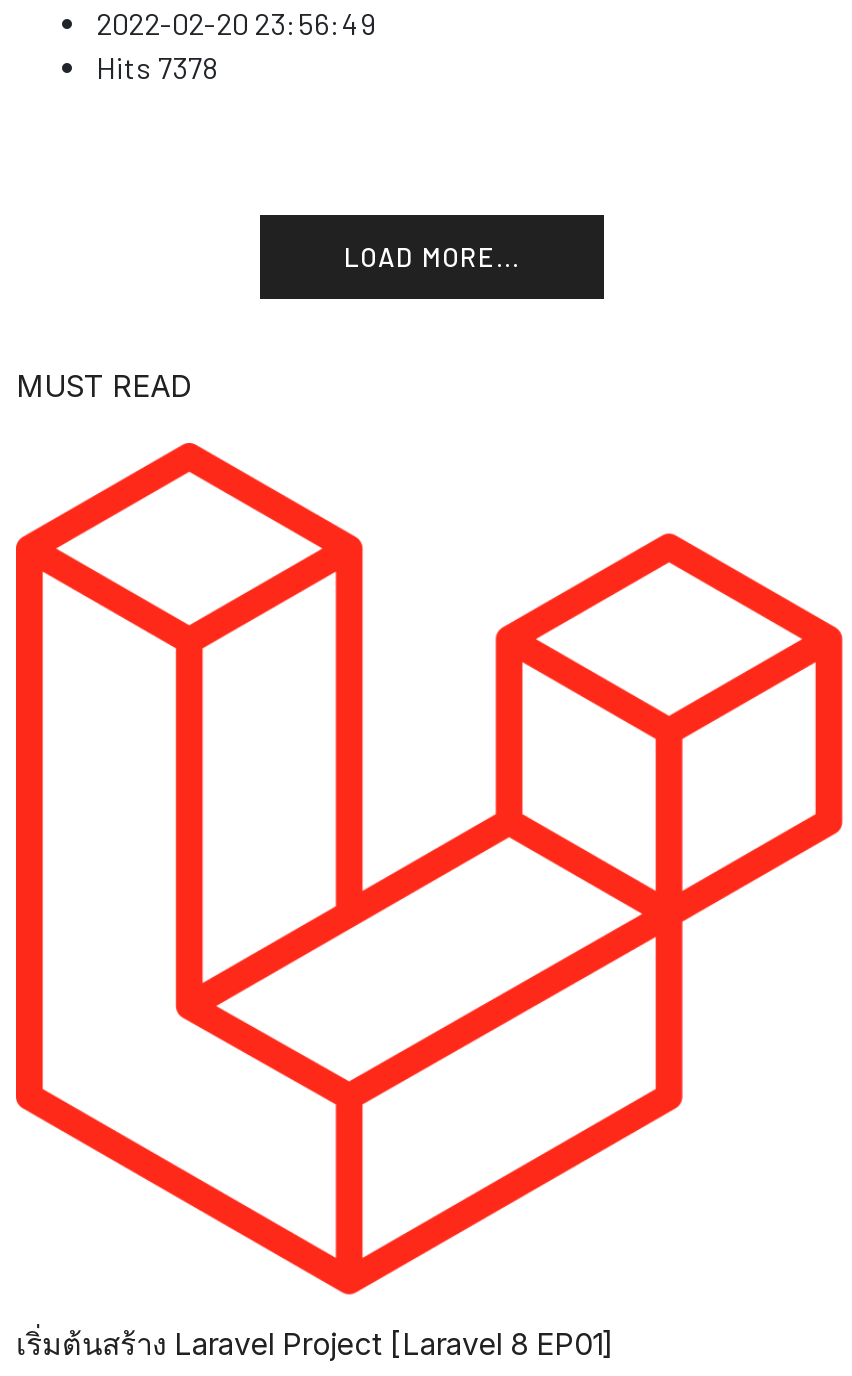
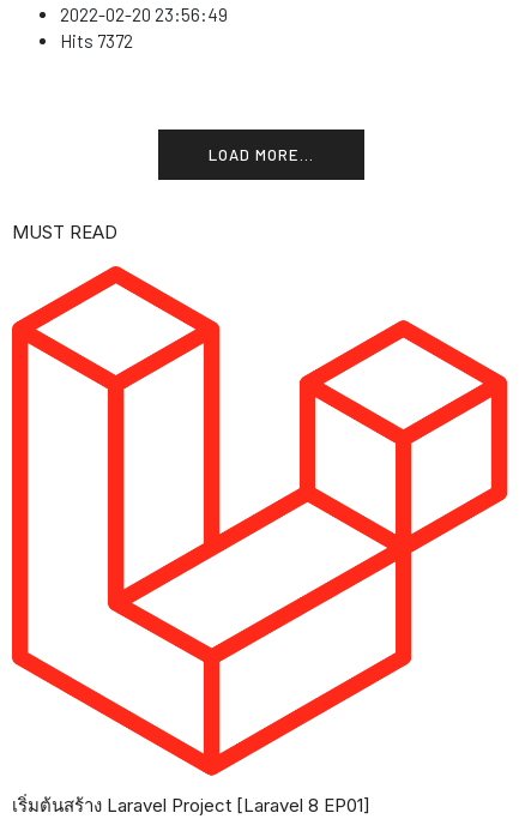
- Hits 7378
+ Hits 7372
